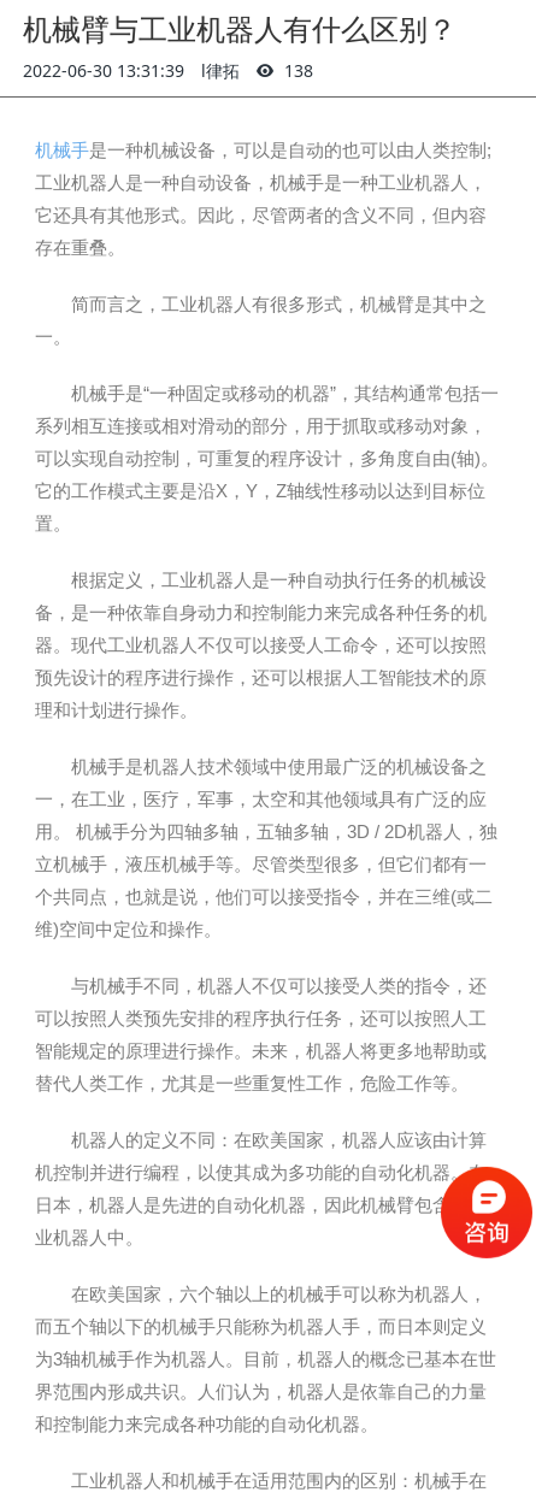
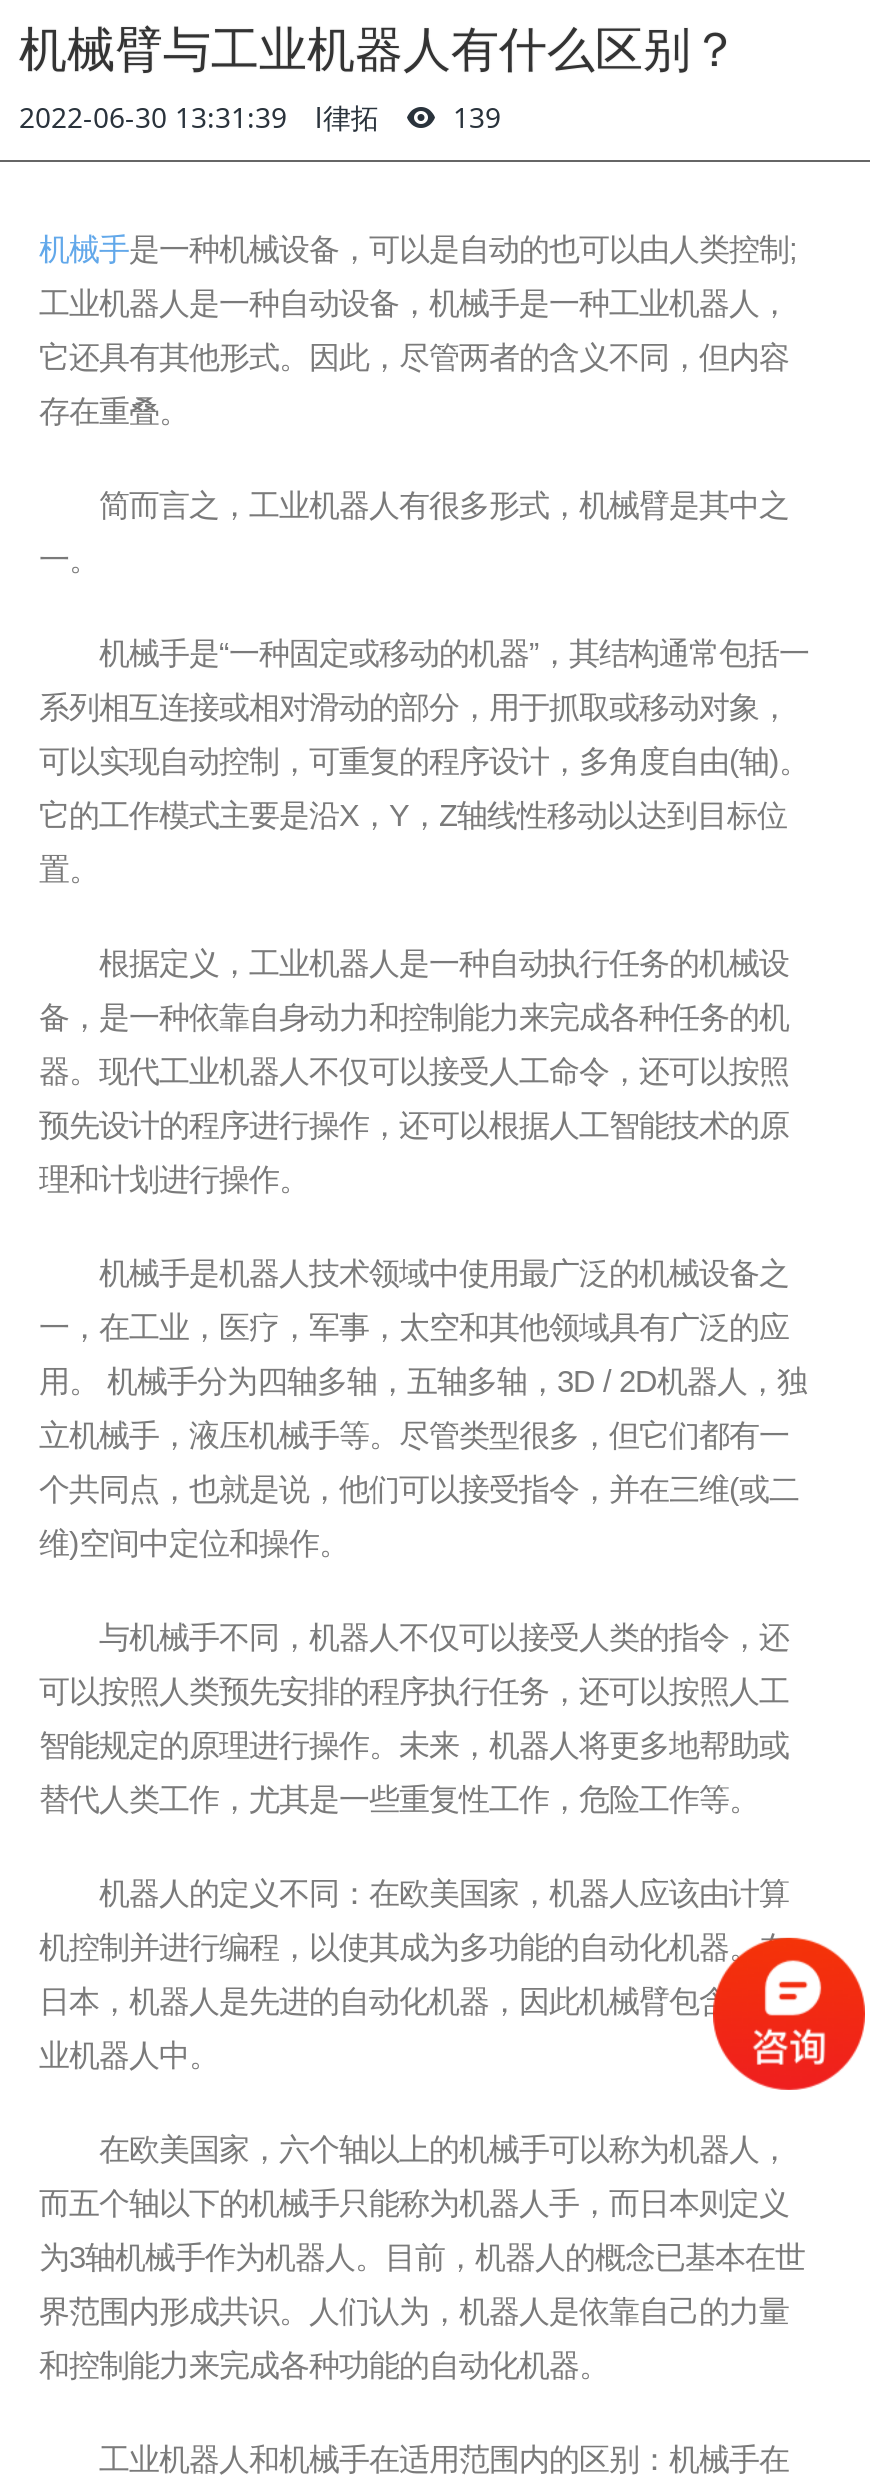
- 2022-06-30 13:31:39 l律拓 138
+ 2022-06-30 13:31:39 l律拓 139
